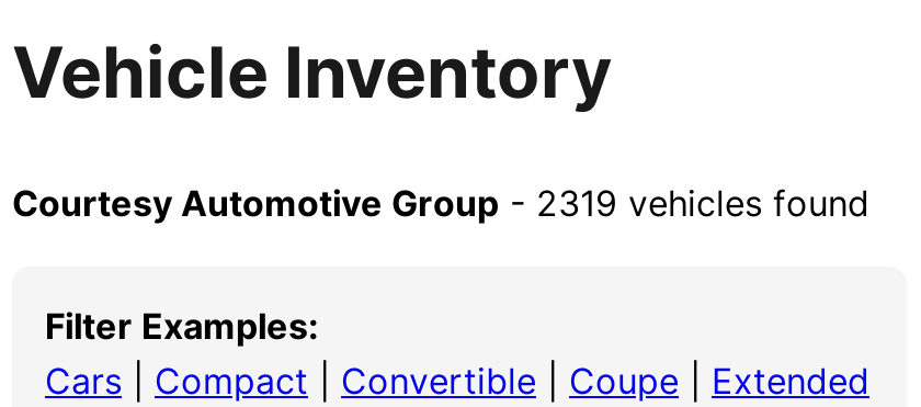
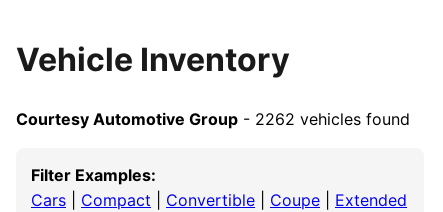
- Courtesy Automotive Group - 2319 vehicles found
+ Courtesy Automotive Group - 2262 vehicles found
